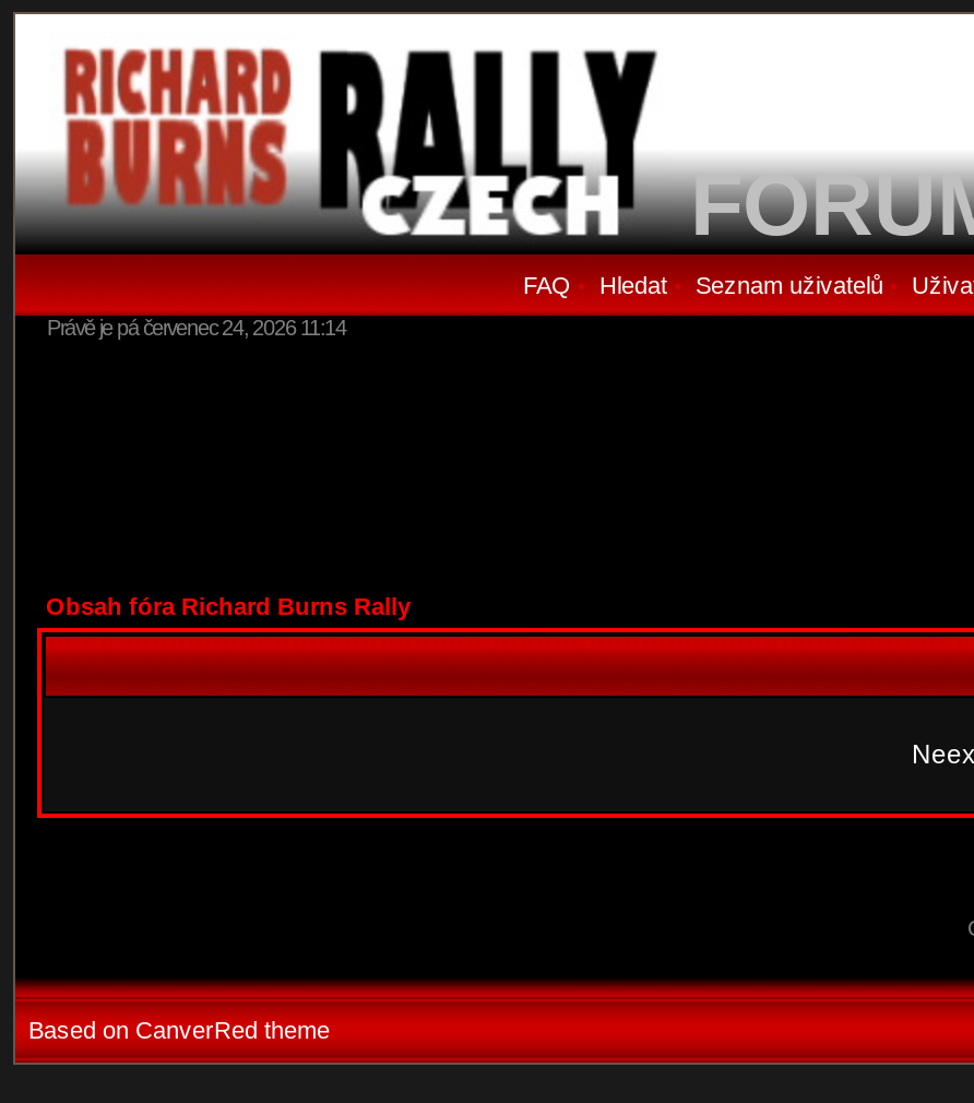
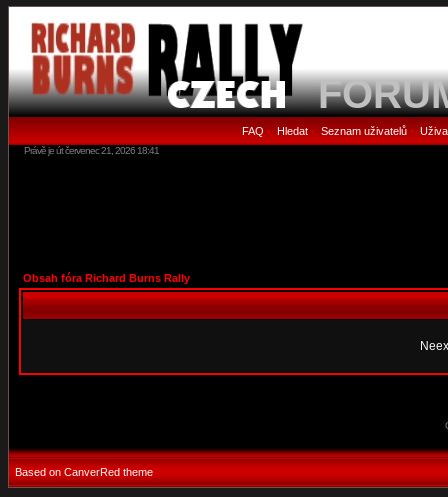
- Právě je pá červenec 24, 2026 11:14
+ Právě je út červenec 21, 2026 18:41
